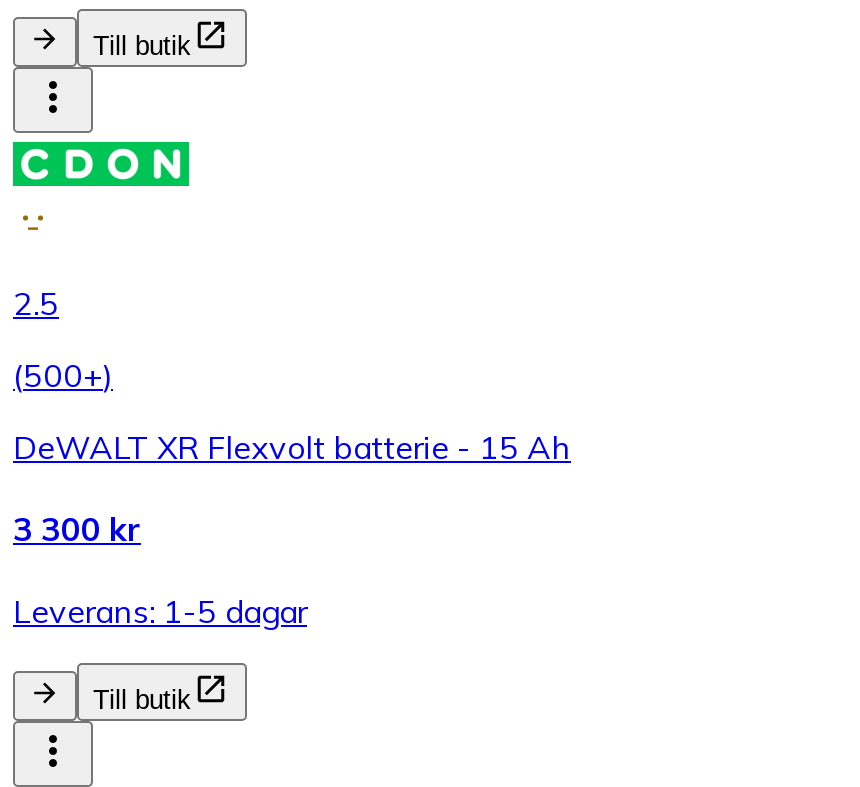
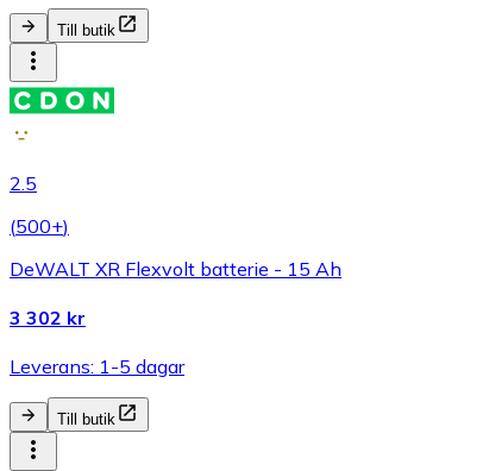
- 3 300 kr
+ 3 302 kr
